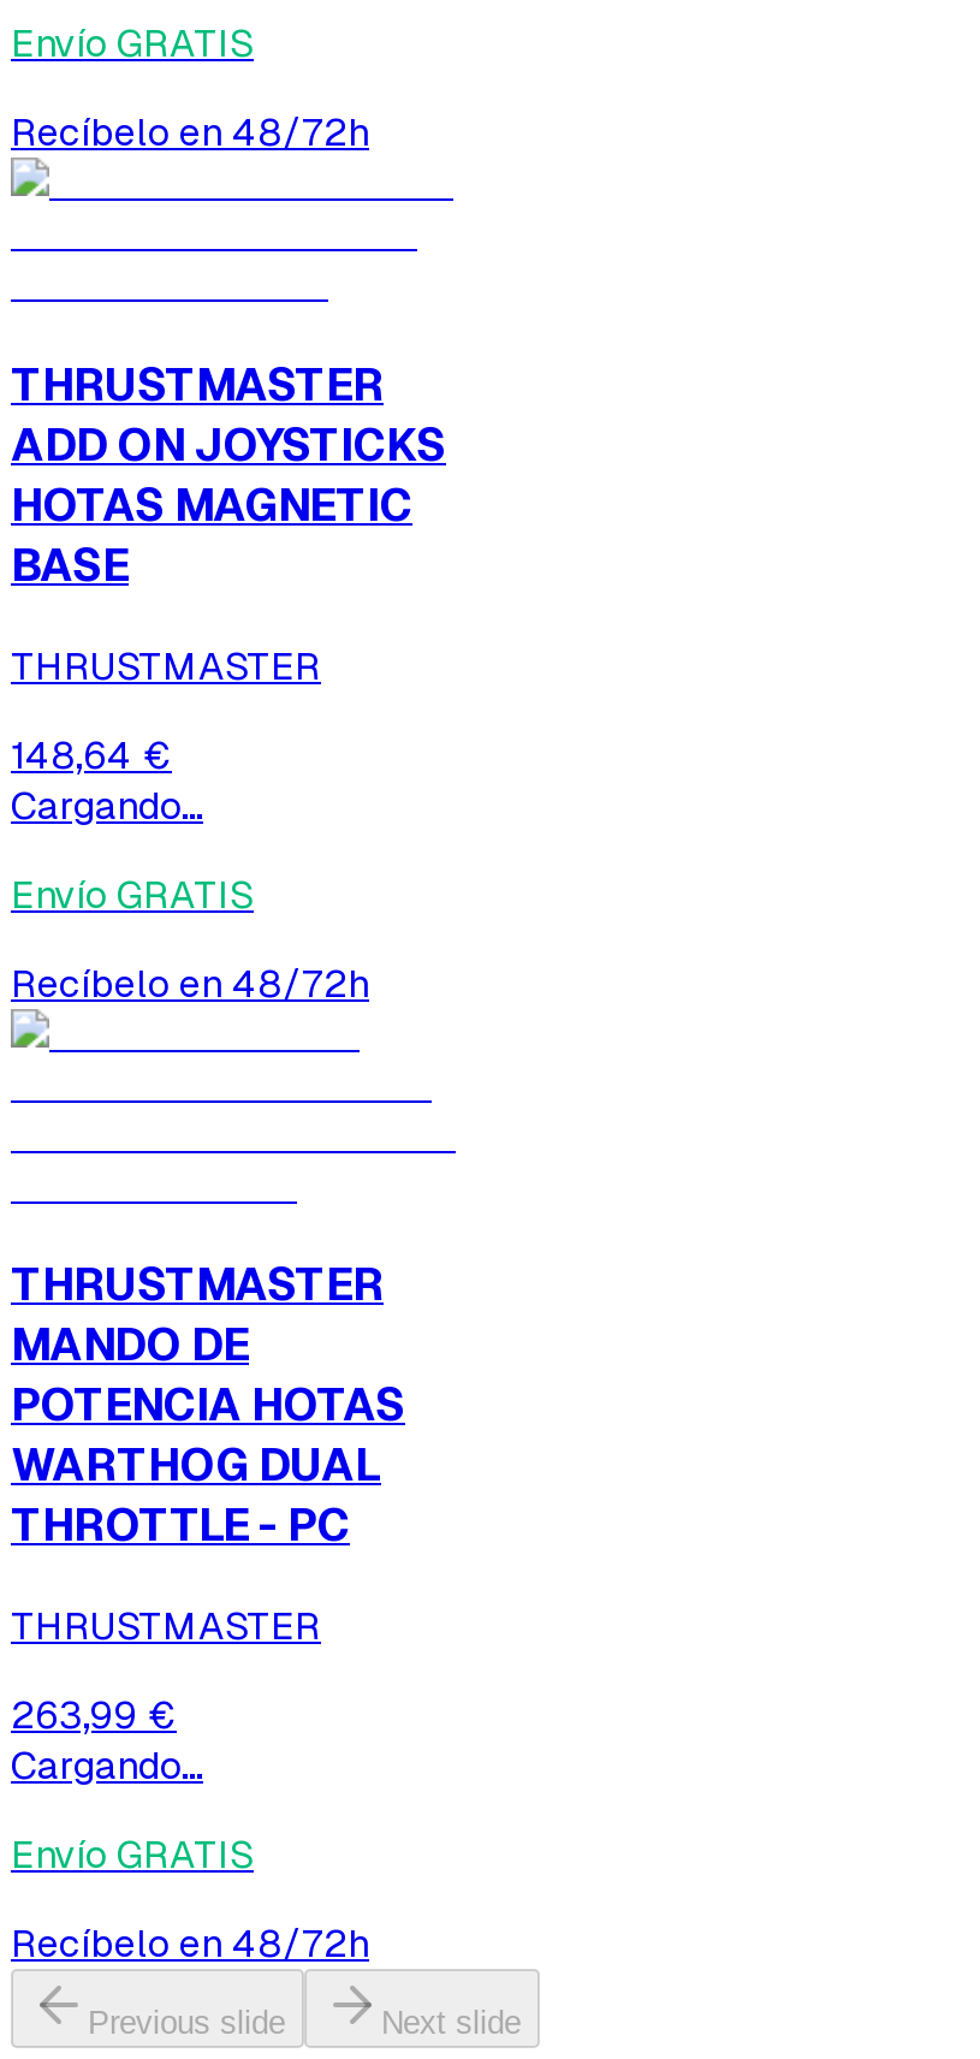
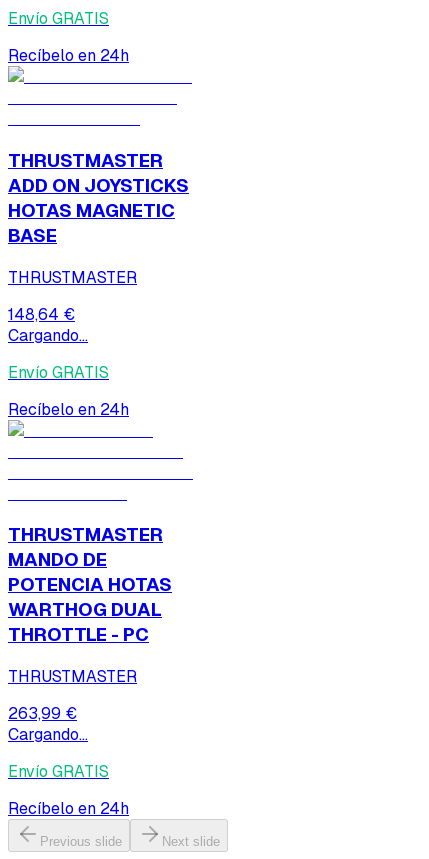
- Recíbelo en 48/72h
+ Recíbelo en 24h

- Recíbelo en 48/72h
+ Recíbelo en 24h

- Recíbelo en 48/72h
+ Recíbelo en 24h
